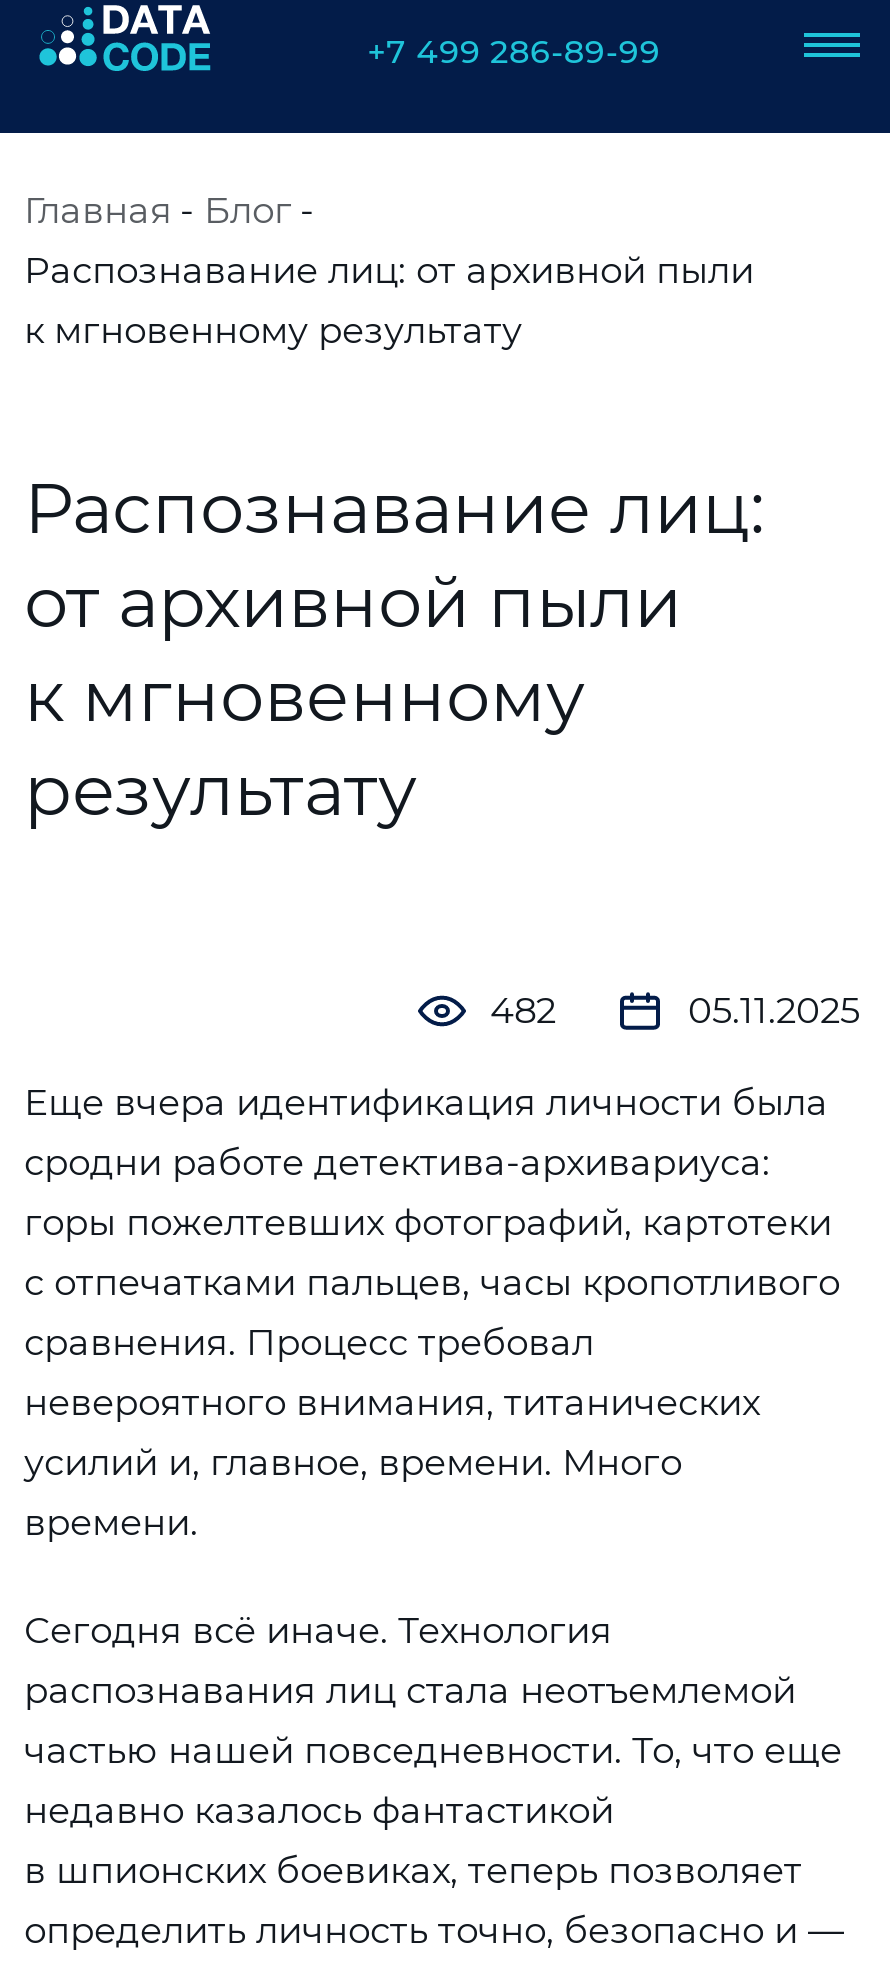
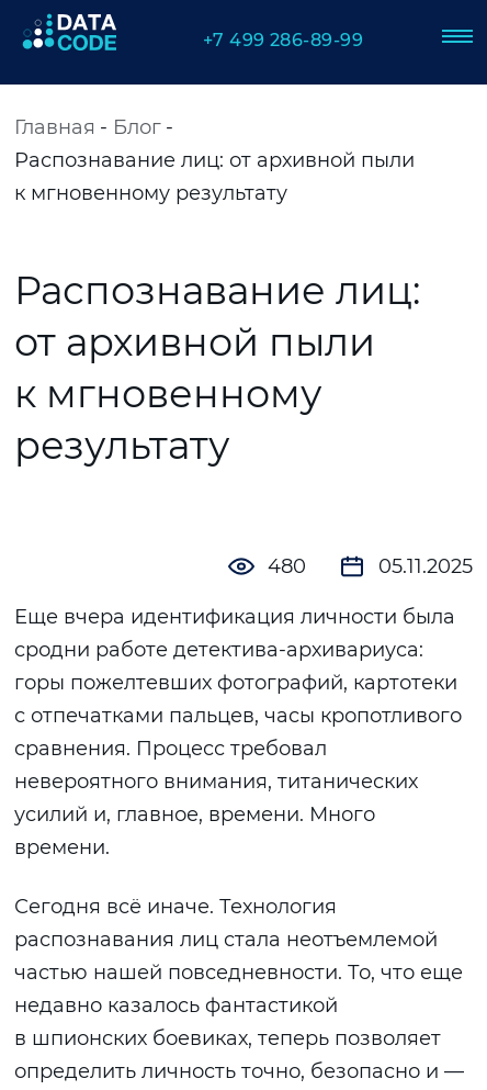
- 482
+ 480
